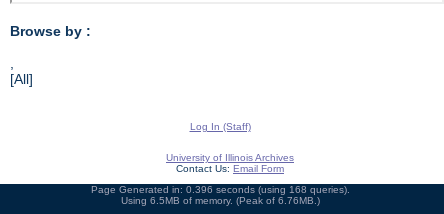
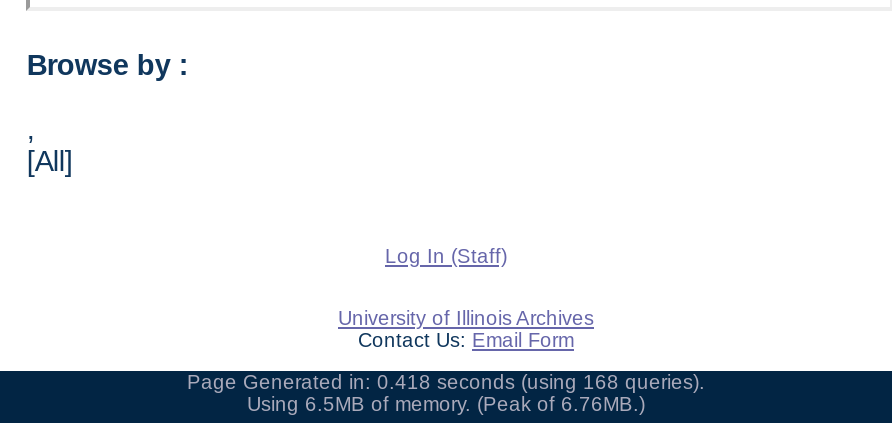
- Page Generated in: 0.396 seconds (using 168 queries).
+ Page Generated in: 0.418 seconds (using 168 queries).
